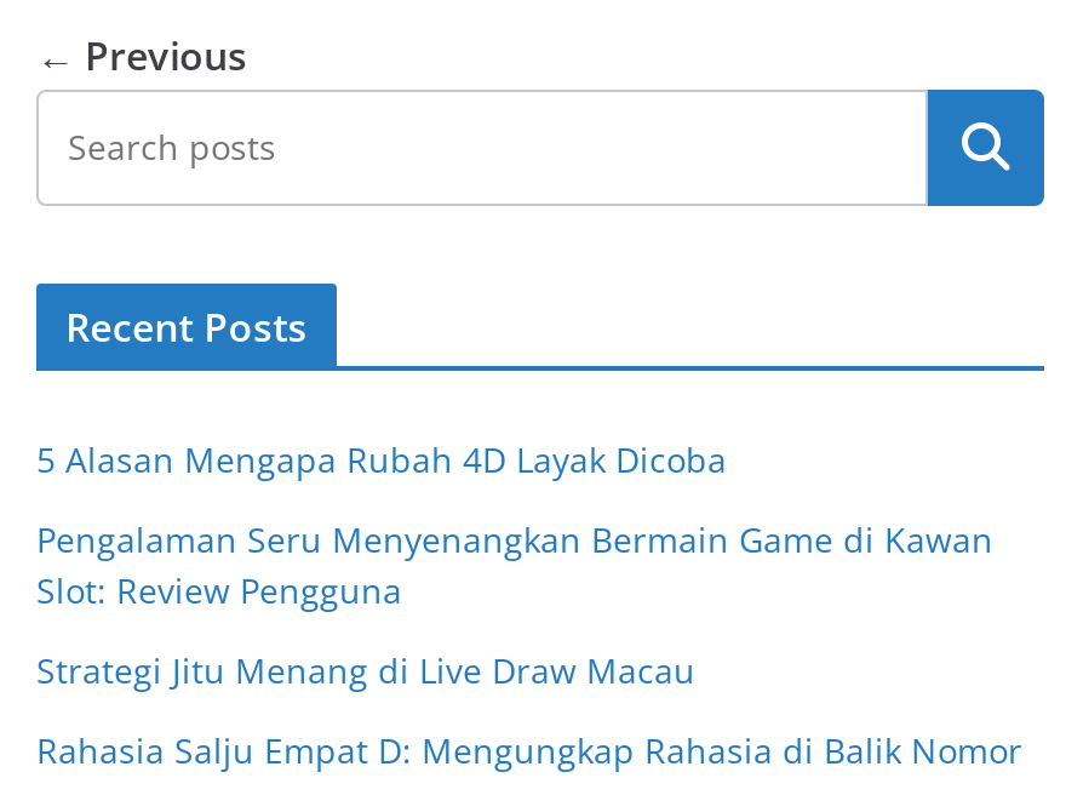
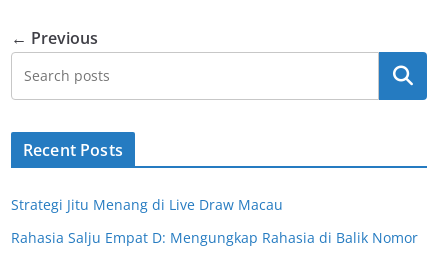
- 5 Alasan Mengapa Rubah 4D Layak Dicoba
- Pengalaman Seru Menyenangkan Bermain Game di Kawan
- Slot: Review Pengguna
